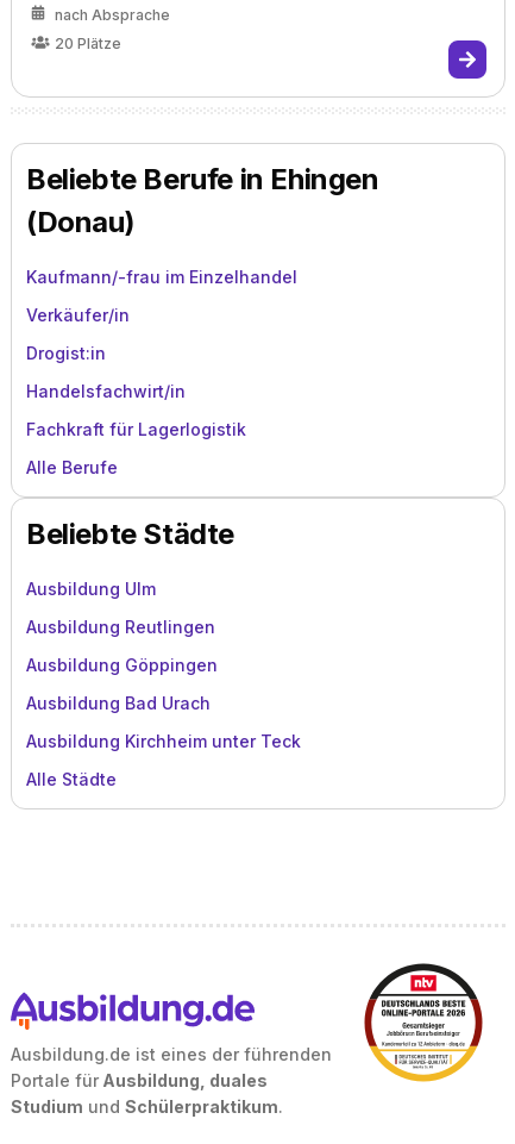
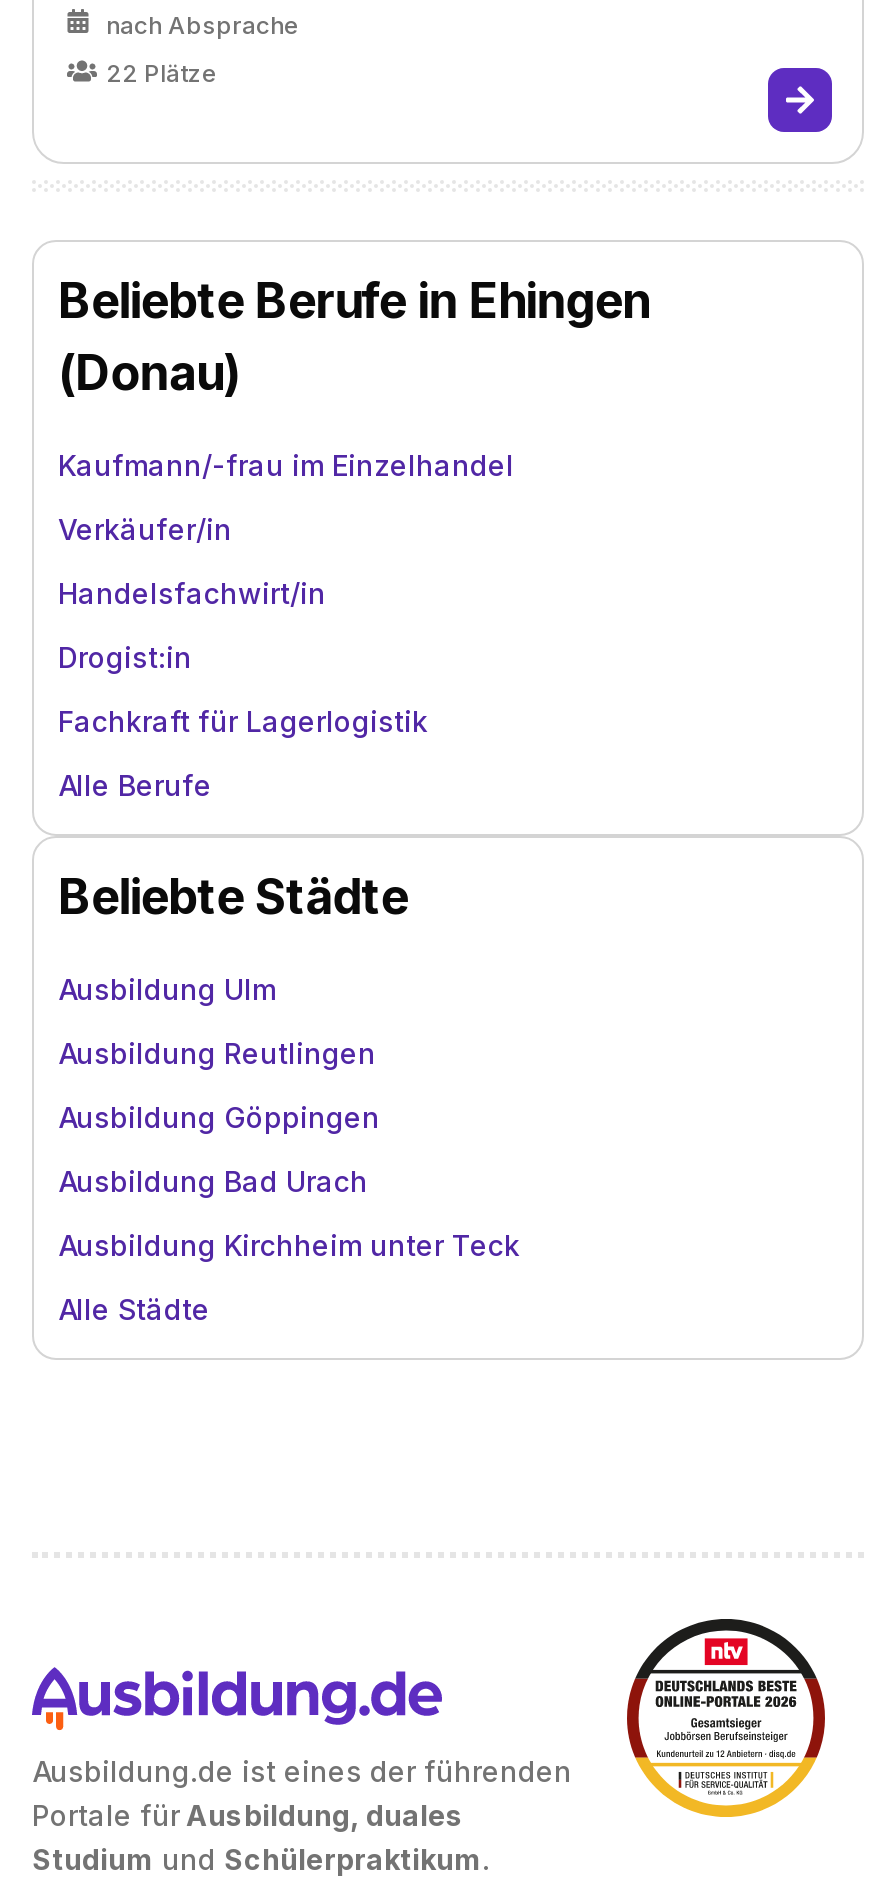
- 20 Plätze
+ 22 Plätze

moved down: Drogist:in

moved up: Handelsfachwirt/in
